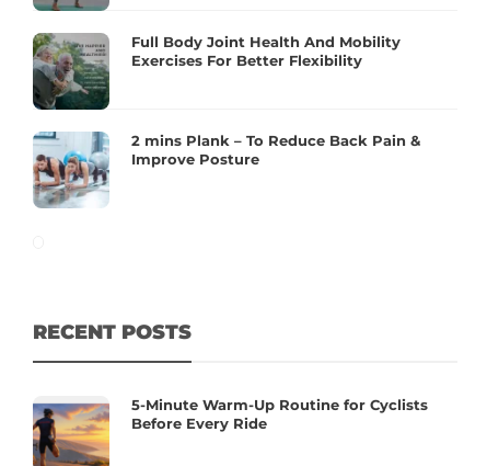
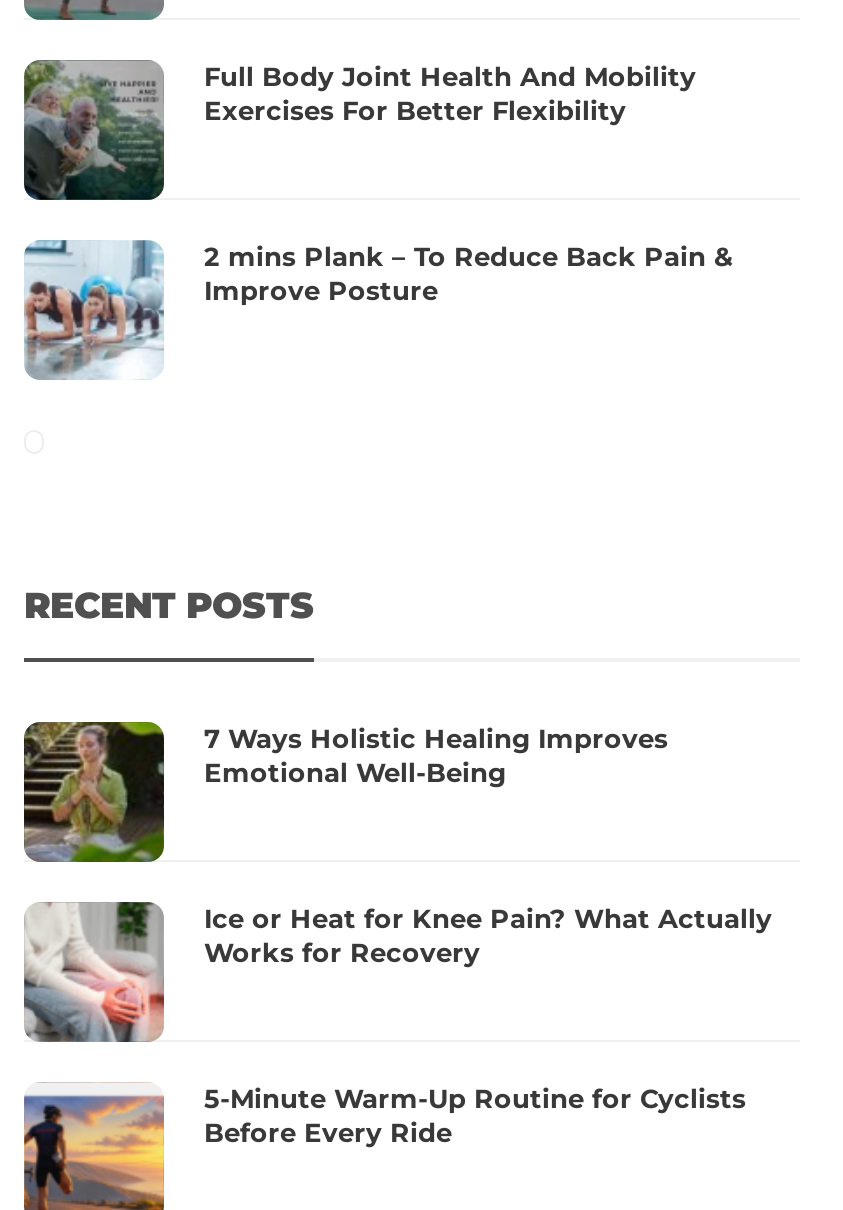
+ [image]
+ 7 Ways Holistic Healing Improves
+ Emotional Well-Being

+ [image]
+ Ice or Heat for Knee Pain? What Actually
+ Works for Recovery
